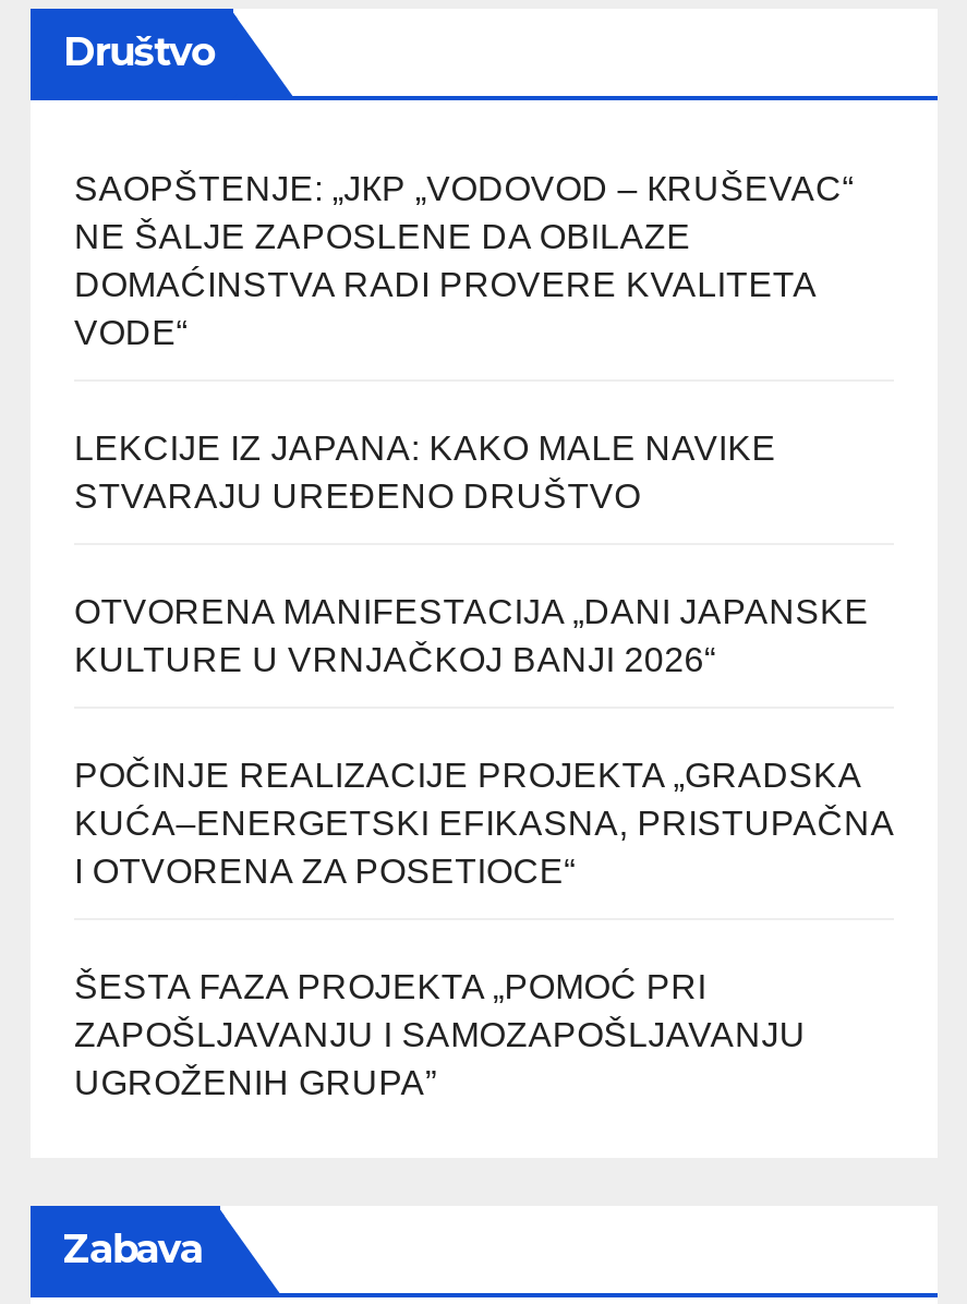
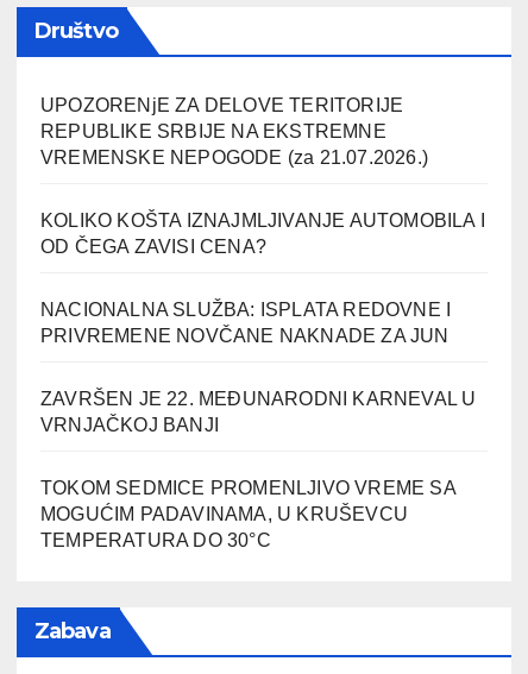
- SAOPŠTENJE: „JКP „VODOVOD – КRUŠEVAC“
- NE ŠALJE ZAPOSLENE DA OBILAZE
- DOMAĆINSTVA RADI PROVERE KVALITETA
- VODE“
+ UPOZORENjE ZA DELOVE TERITORIJE
+ REPUBLIKE SRBIJE NA EKSTREMNE
+ VREMENSKE NEPOGODE (za 21.07.2026.)

- LEKCIJE IZ JAPANA: KAKO MALE NAVIKE
- STVARAJU UREĐENO DRUŠTVO
+ KOLIKO KOŠTA IZNAJMLJIVANJE AUTOMOBILA I
+ OD ČEGA ZAVISI CENA?

- OTVORENA MANIFESTACIJA „DANI JAPANSKE
- KULTURE U VRNJAČKOJ BANJI 2026“
+ NACIONALNA SLUŽBA: ISPLATA REDOVNE I
+ PRIVREMENE NOVČANE NAKNADE ZA JUN

- POČINJE REALIZACIJE PROJEKTA „GRADSKA
- KUĆA–ENERGETSKI EFIKASNA, PRISTUPAČNA
- I OTVORENA ZA POSETIOCE“
+ ZAVRŠEN JE 22. MEĐUNARODNI KARNEVAL U
+ VRNJAČKOJ BANJI

- ŠESTA FAZA PROJEKTA „POMOĆ PRI
- ZAPOŠLJAVANJU I SAMOZAPOŠLJAVANJU
- UGROŽENIH GRUPA”
+ TOKOM SEDMICE PROMENLJIVO VREME SA
+ MOGUĆIM PADAVINAMA, U KRUŠEVCU
+ TEMPERATURA DO 30°C
